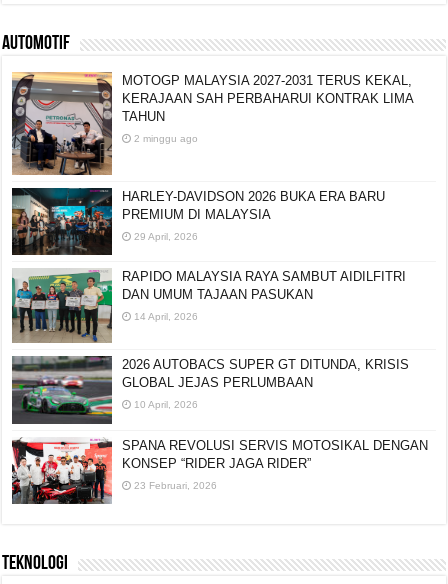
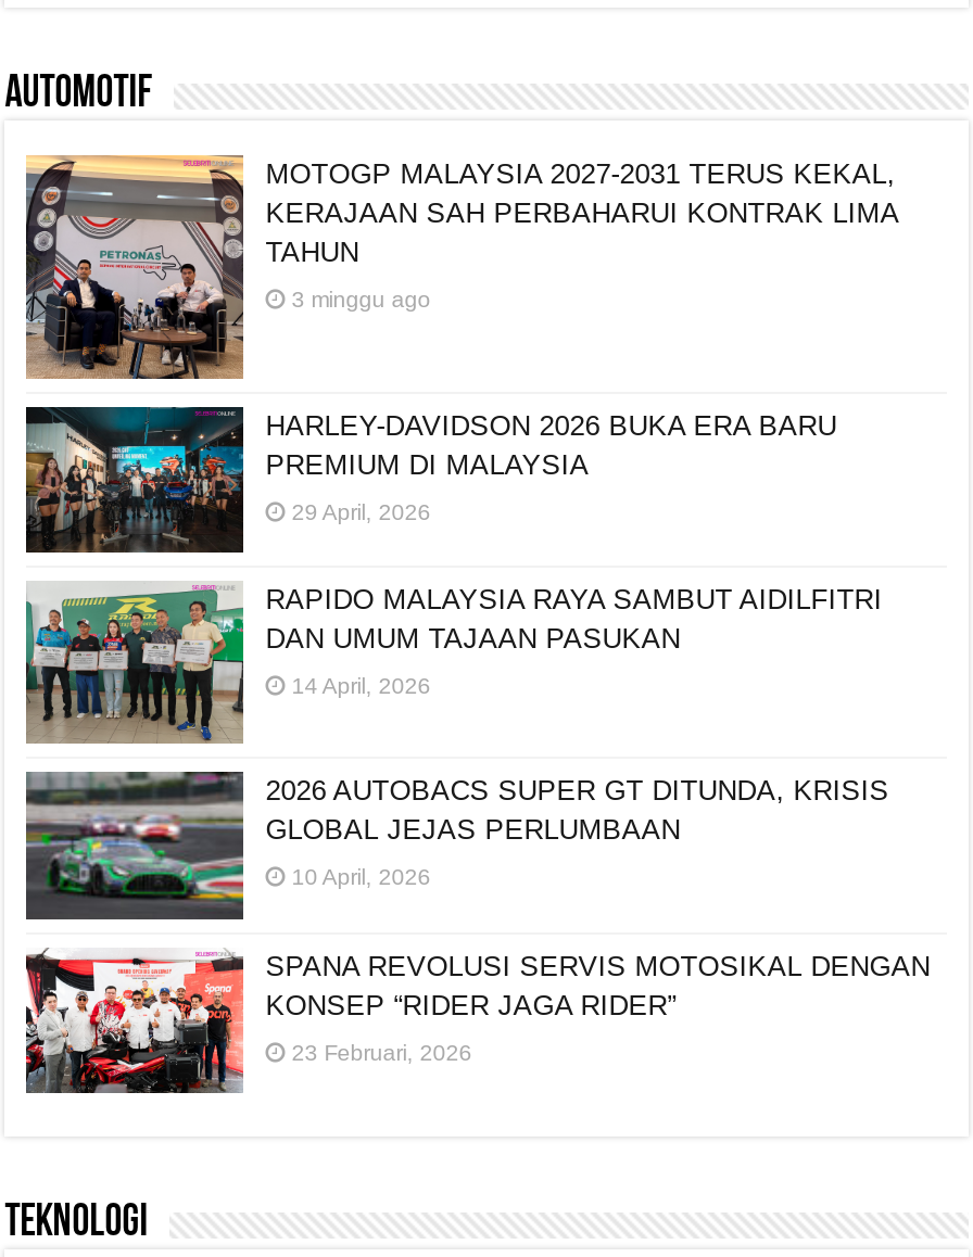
- 2 minggu ago
+ 3 minggu ago
